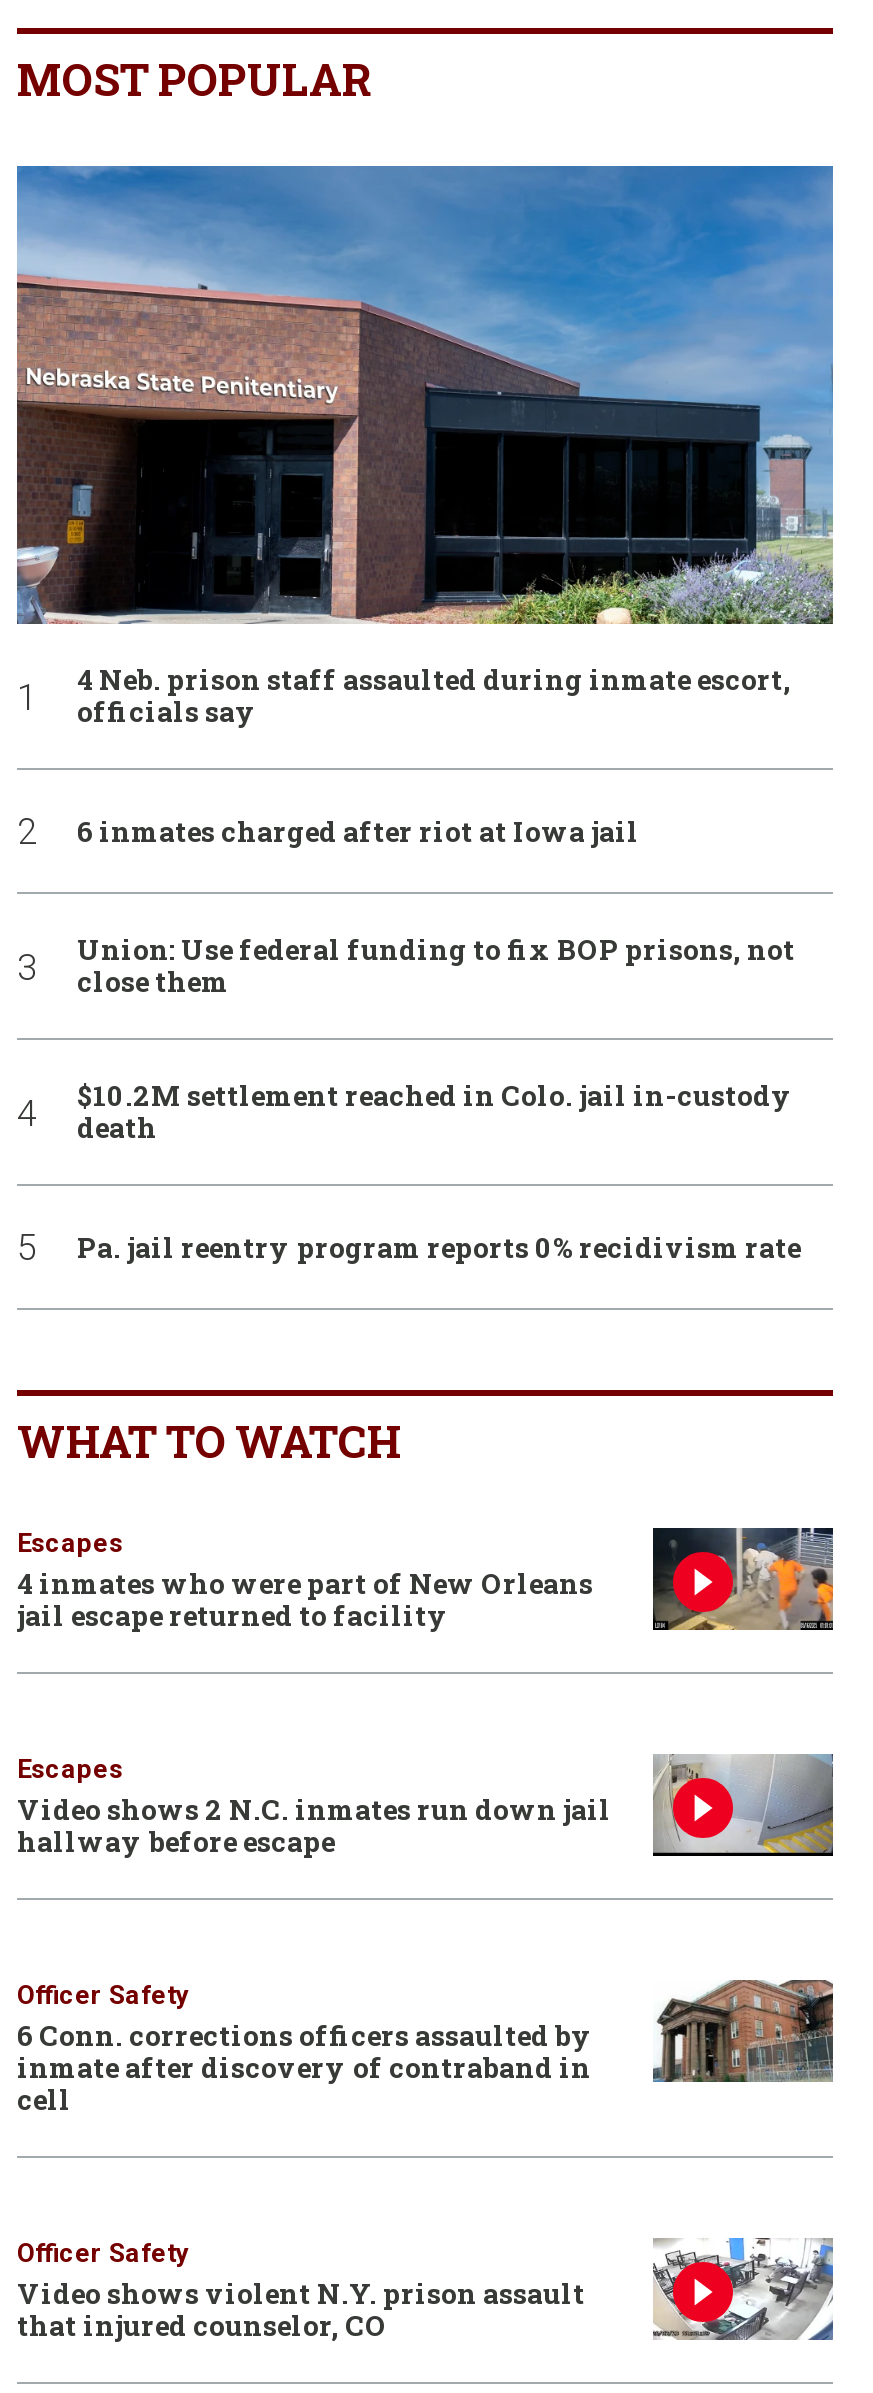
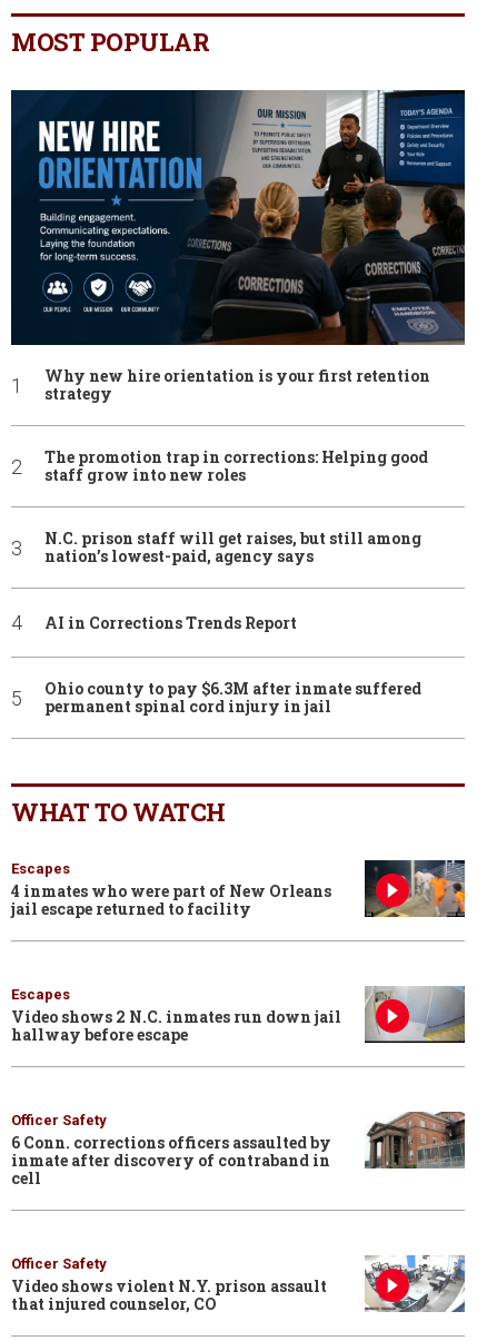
- [image]
- 4 Neb. prison staff assaulted during inmate escort,
- officials say
+ [image]
+ Why new hire orientation is your first retention
+ strategy

- 6 inmates charged after riot at Iowa jail
+ The promotion trap in corrections: Helping good
+ staff grow into new roles

- Union: Use federal funding to fix BOP prisons, not
- close them
+ N.C. prison staff will get raises, but still among
+ nation’s lowest-paid, agency says

- $10.2M settlement reached in Colo. jail in-custody
- death
+ AI in Corrections Trends Report

- Pa. jail reentry program reports 0% recidivism rate
+ Ohio county to pay $6.3M after inmate suffered
+ permanent spinal cord injury in jail
